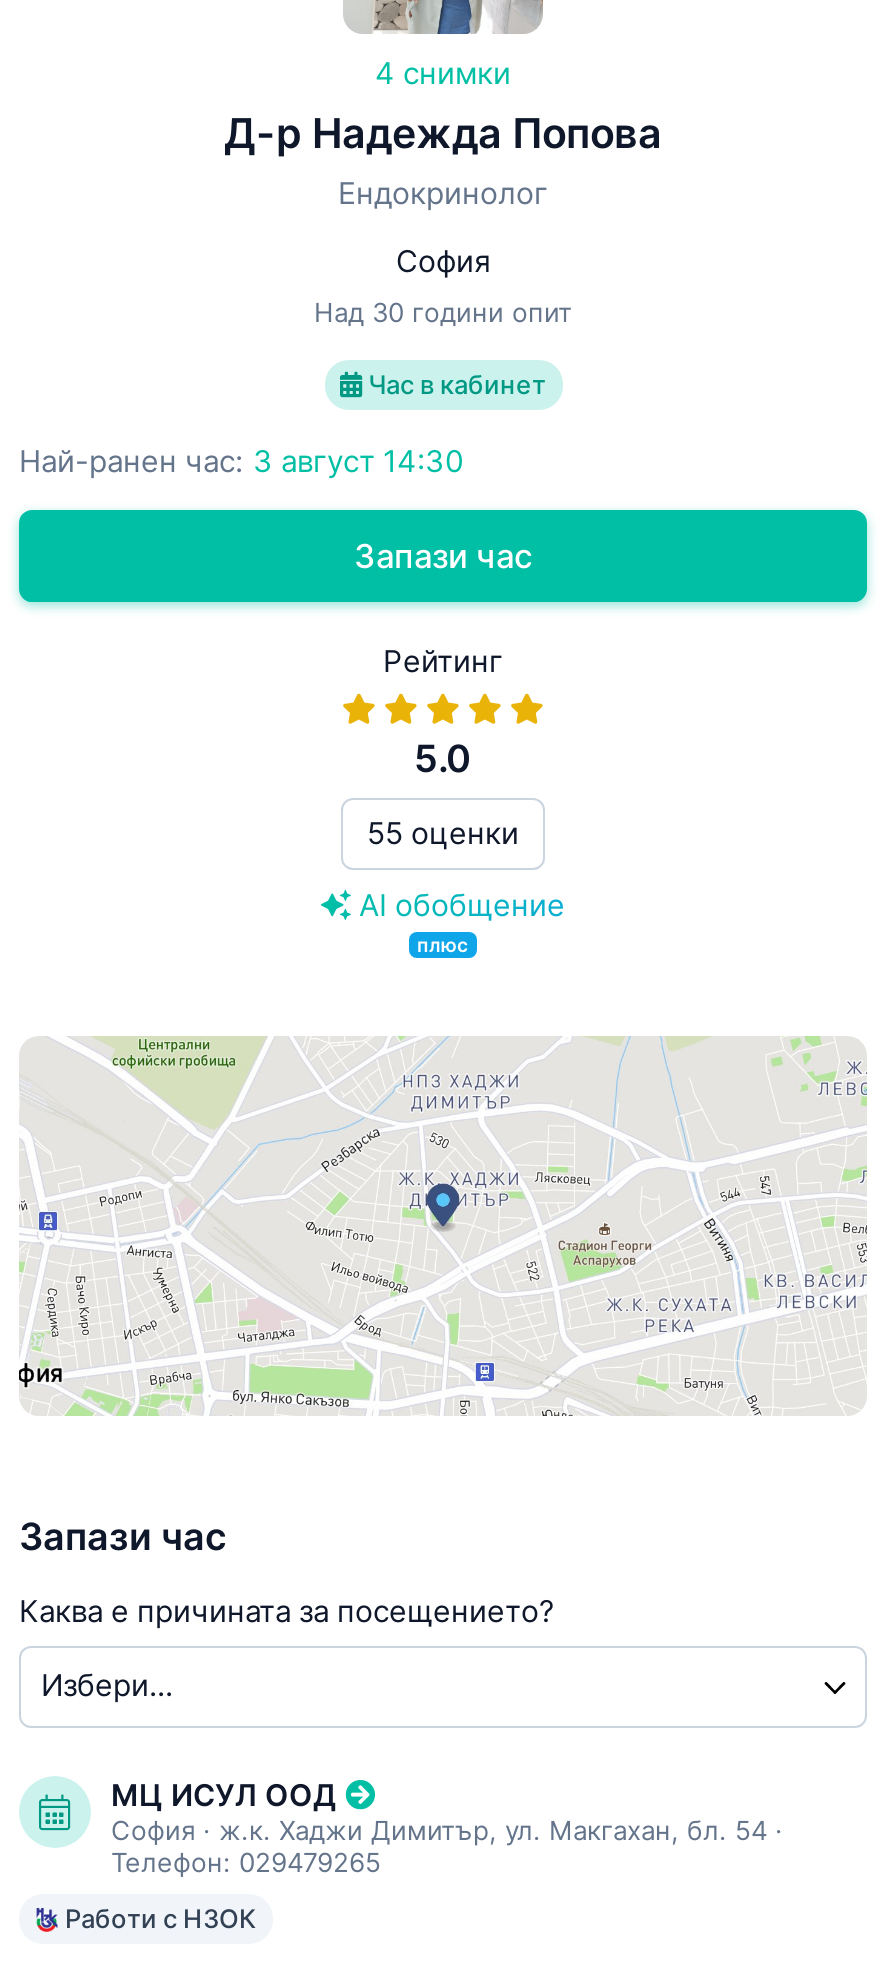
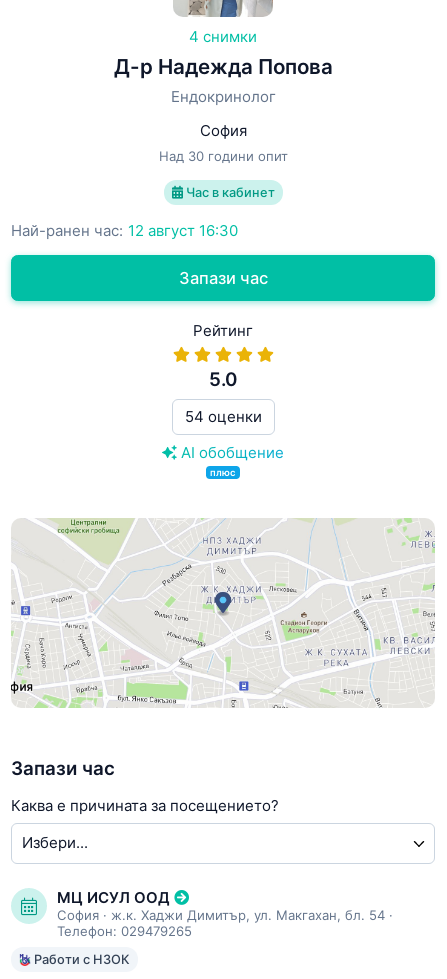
- Най-ранен час: 3 август 14:30
+ Най-ранен час: 12 август 16:30

- 55 оценки
+ 54 оценки
